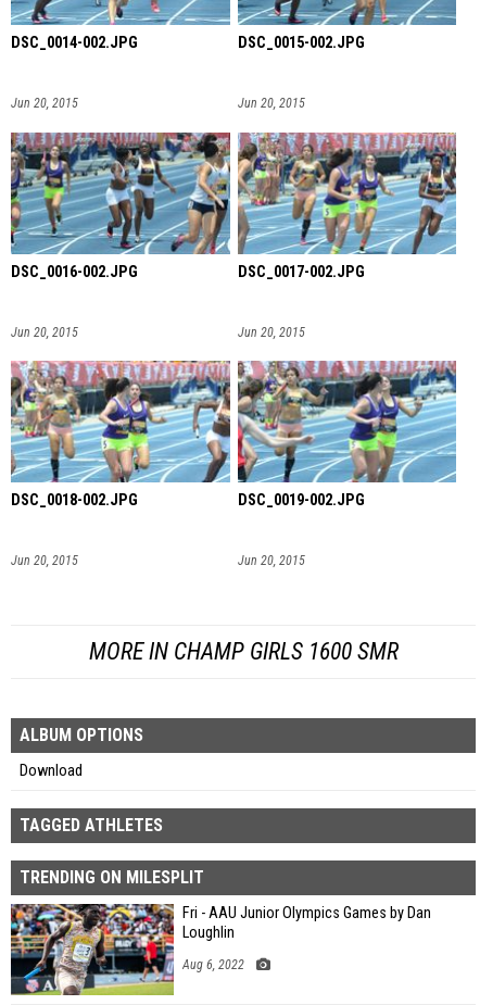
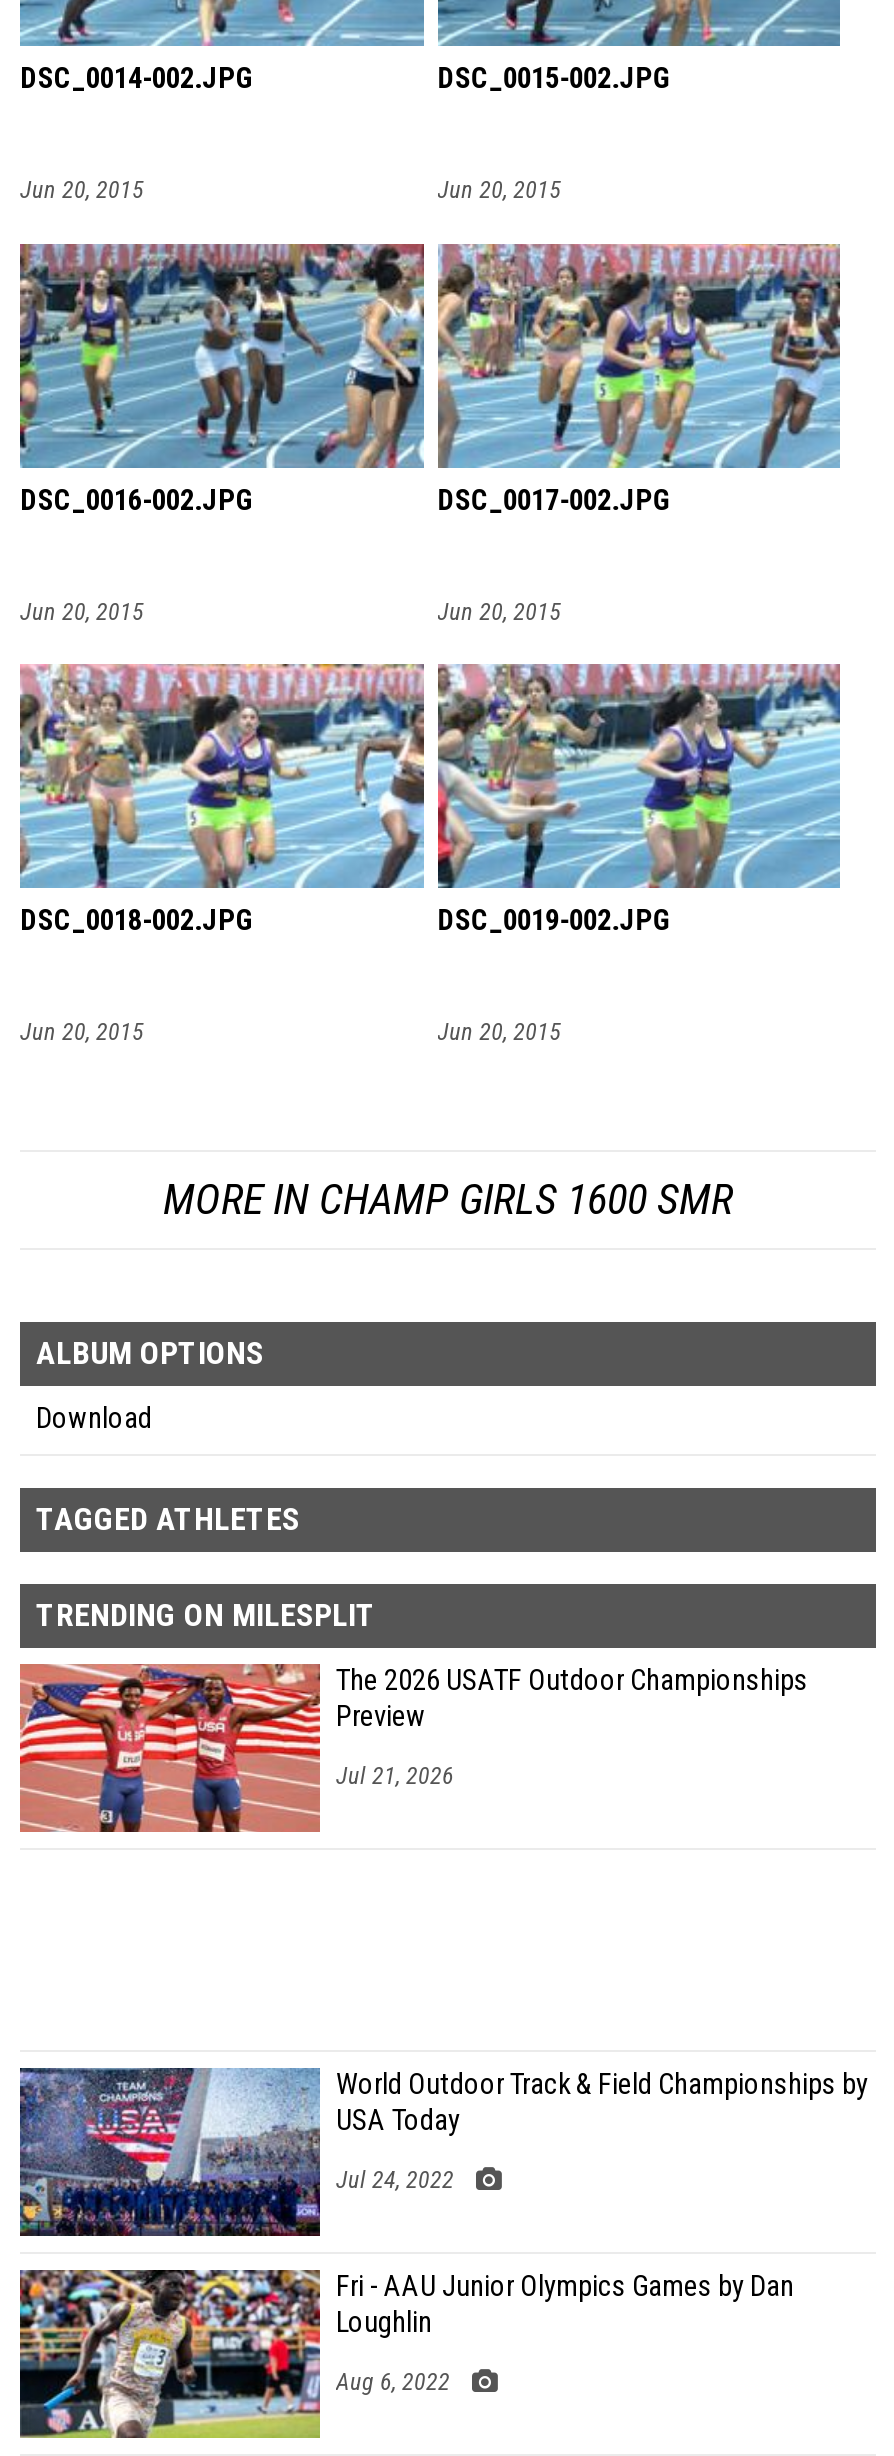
+ [image]
+ The 2026 USATF Outdoor Championships
+ Preview
+ Jul 21, 2026

+ [image]
+ World Outdoor Track & Field Championships by
+ USA Today
+ Jul 24, 2022
